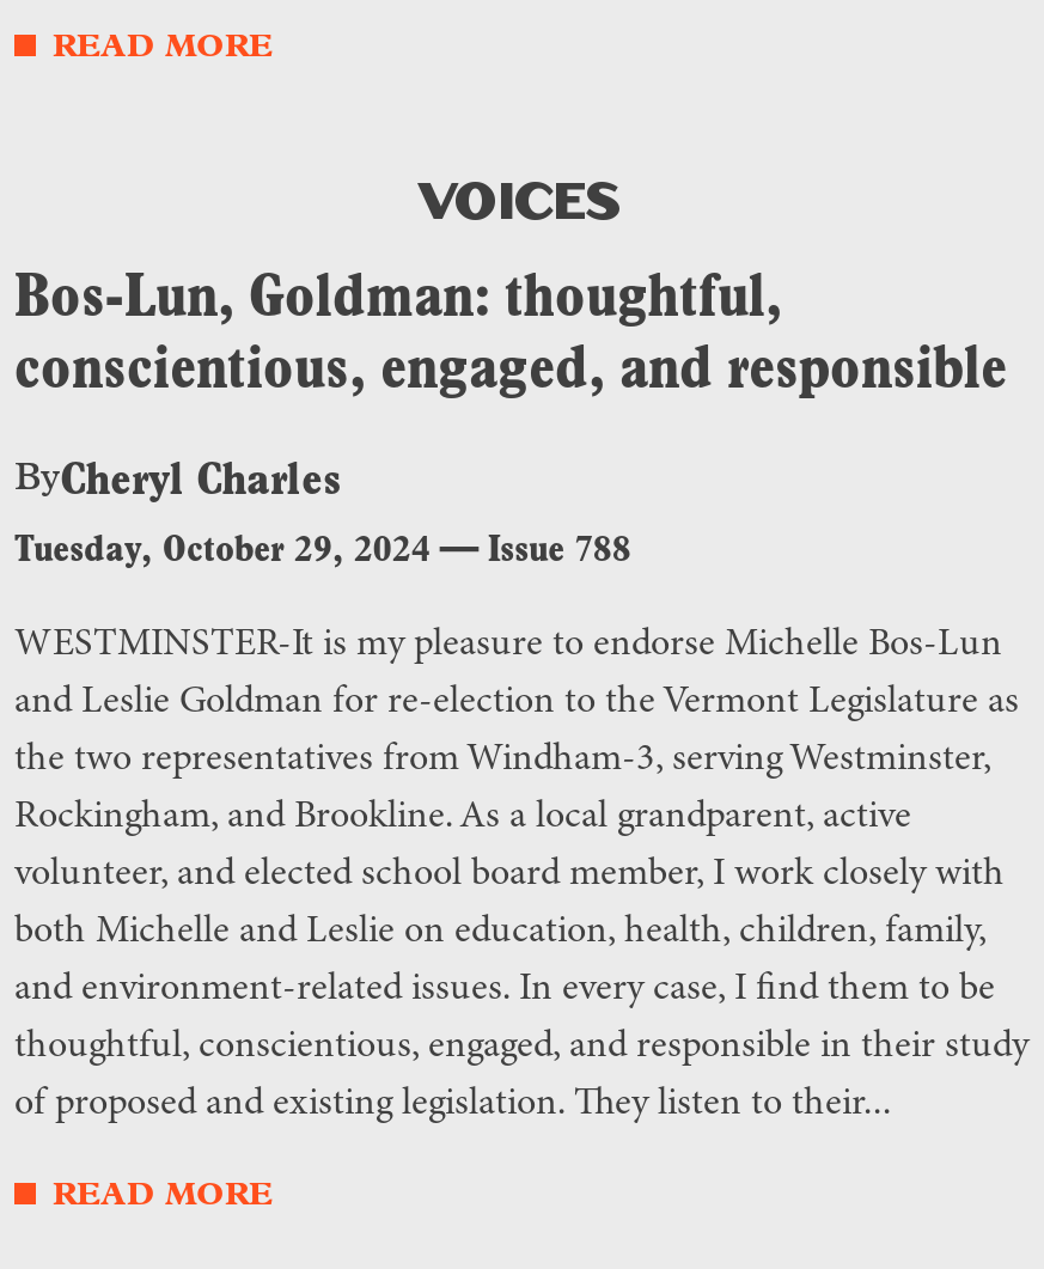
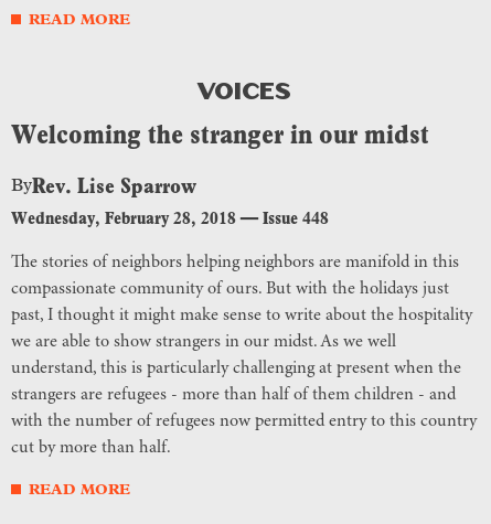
- Bos-Lun, Goldman: thoughtful,
- conscientious, engaged, and responsible
- ByCheryl Charles
- Tuesday, October 29, 2024 — Issue 788
- WESTMINSTER-It is my pleasure to endorse Michelle Bos-Lun
- and Leslie Goldman for re-election to the Vermont Legislature as
- the two representatives from Windham-3, serving Westminster,
- Rockingham, and Brookline. As a local grandparent, active
- volunteer, and elected school board member, I work closely with
- both Michelle and Leslie on education, health, children, family,
- and environment-related issues. In every case, I find them to be
- thoughtful, conscientious, engaged, and responsible in their study
- of proposed and existing legislation. They listen to their...
+ Welcoming the stranger in our midst
+ ByRev. Lise Sparrow
+ Wednesday, February 28, 2018 — Issue 448
+ The stories of neighbors helping neighbors are manifold in this
+ compassionate community of ours. But with the holidays just
+ past, I thought it might make sense to write about the hospitality
+ we are able to show strangers in our midst. As we well
+ understand, this is particularly challenging at present when the
+ strangers are refugees - more than half of them children - and
+ with the number of refugees now permitted entry to this country
+ cut by more than half.
